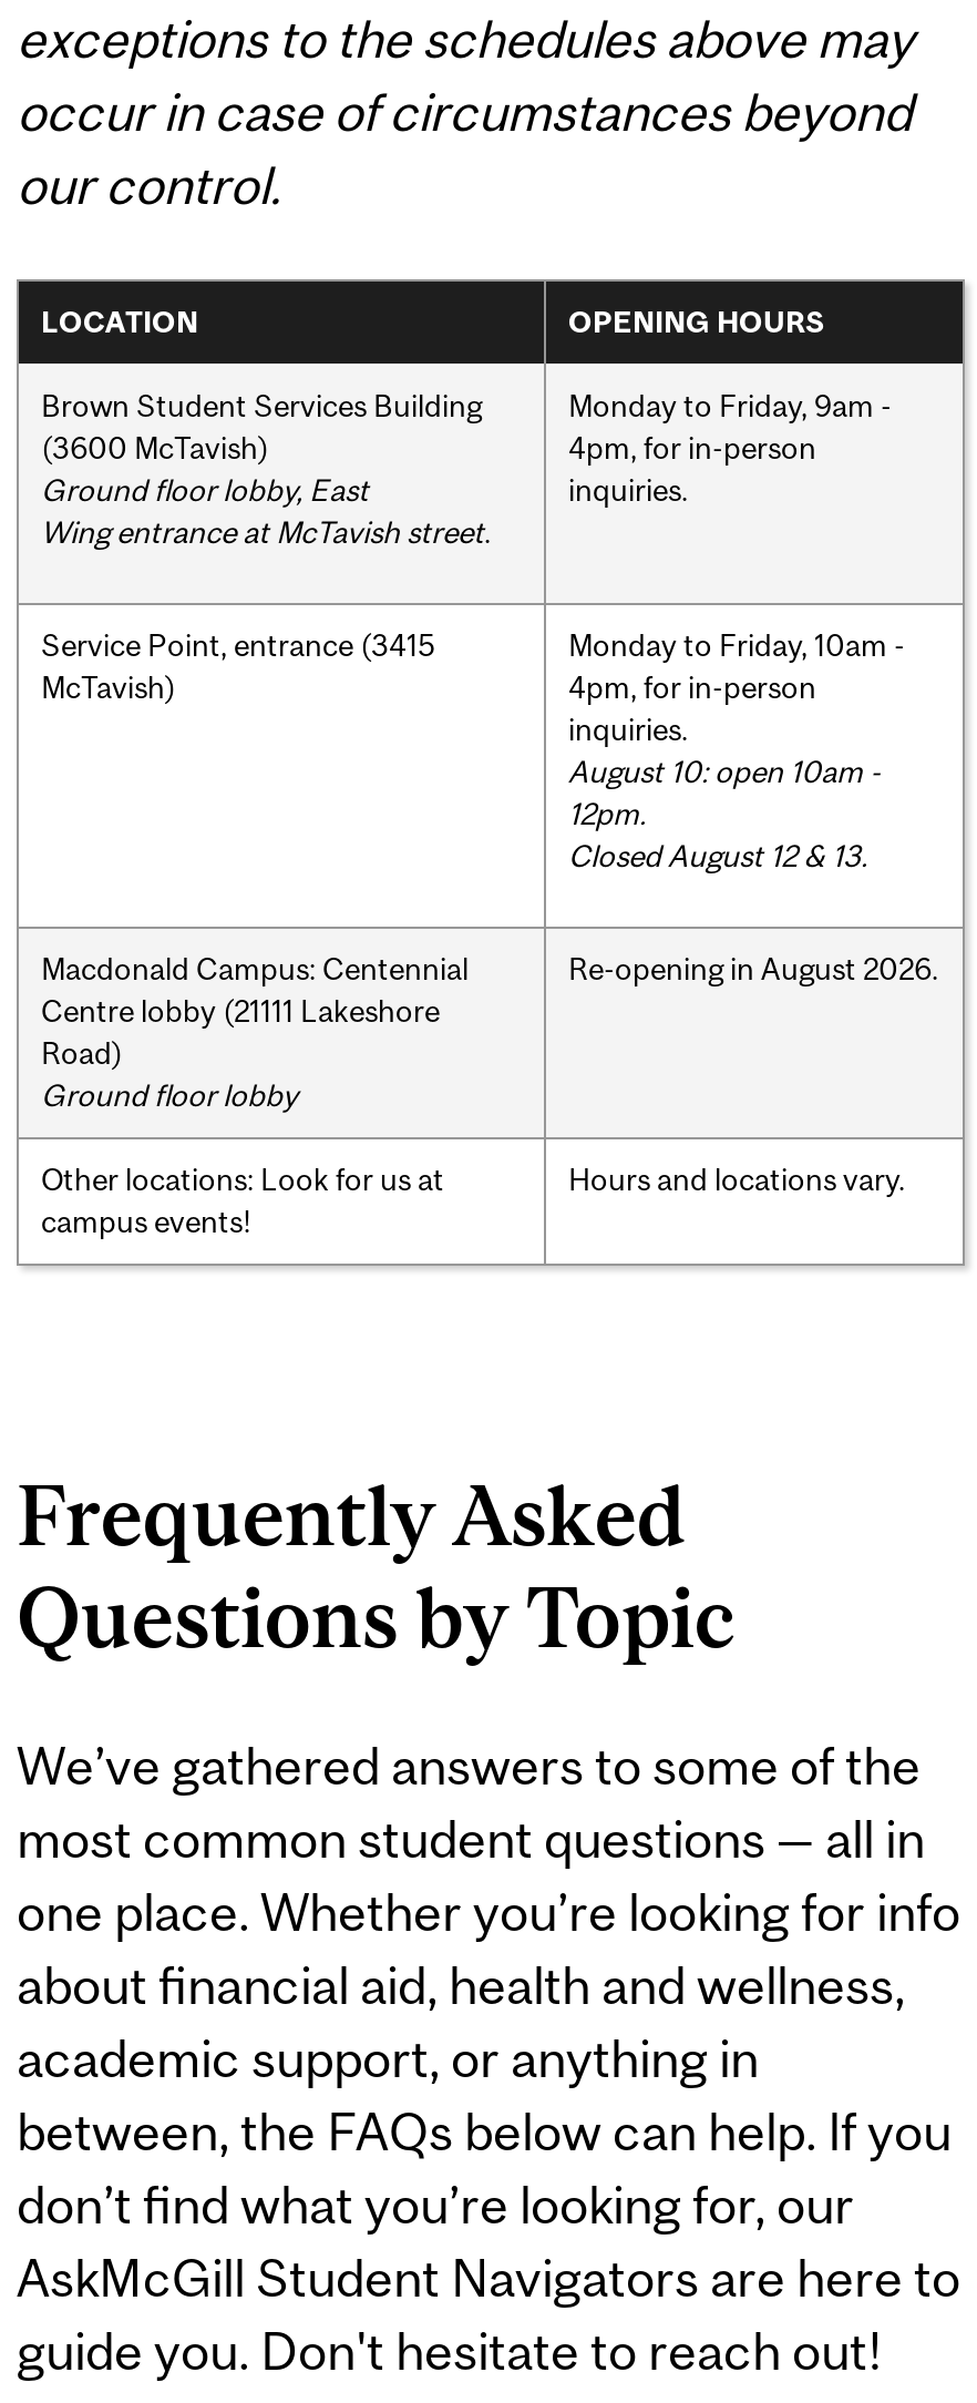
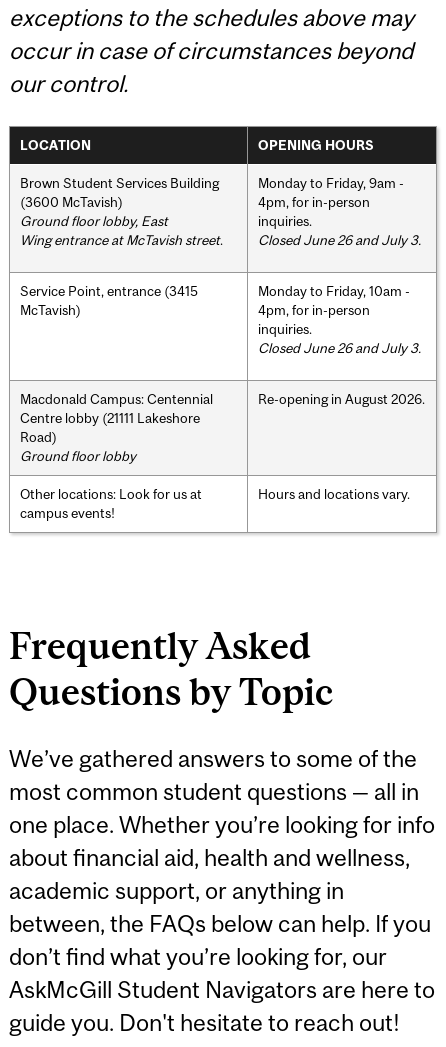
+ Closed June 26 and July 3.

- August 10: open 10am -
- 12pm.
- Closed August 12 & 13.
+ Closed June 26 and July 3.
